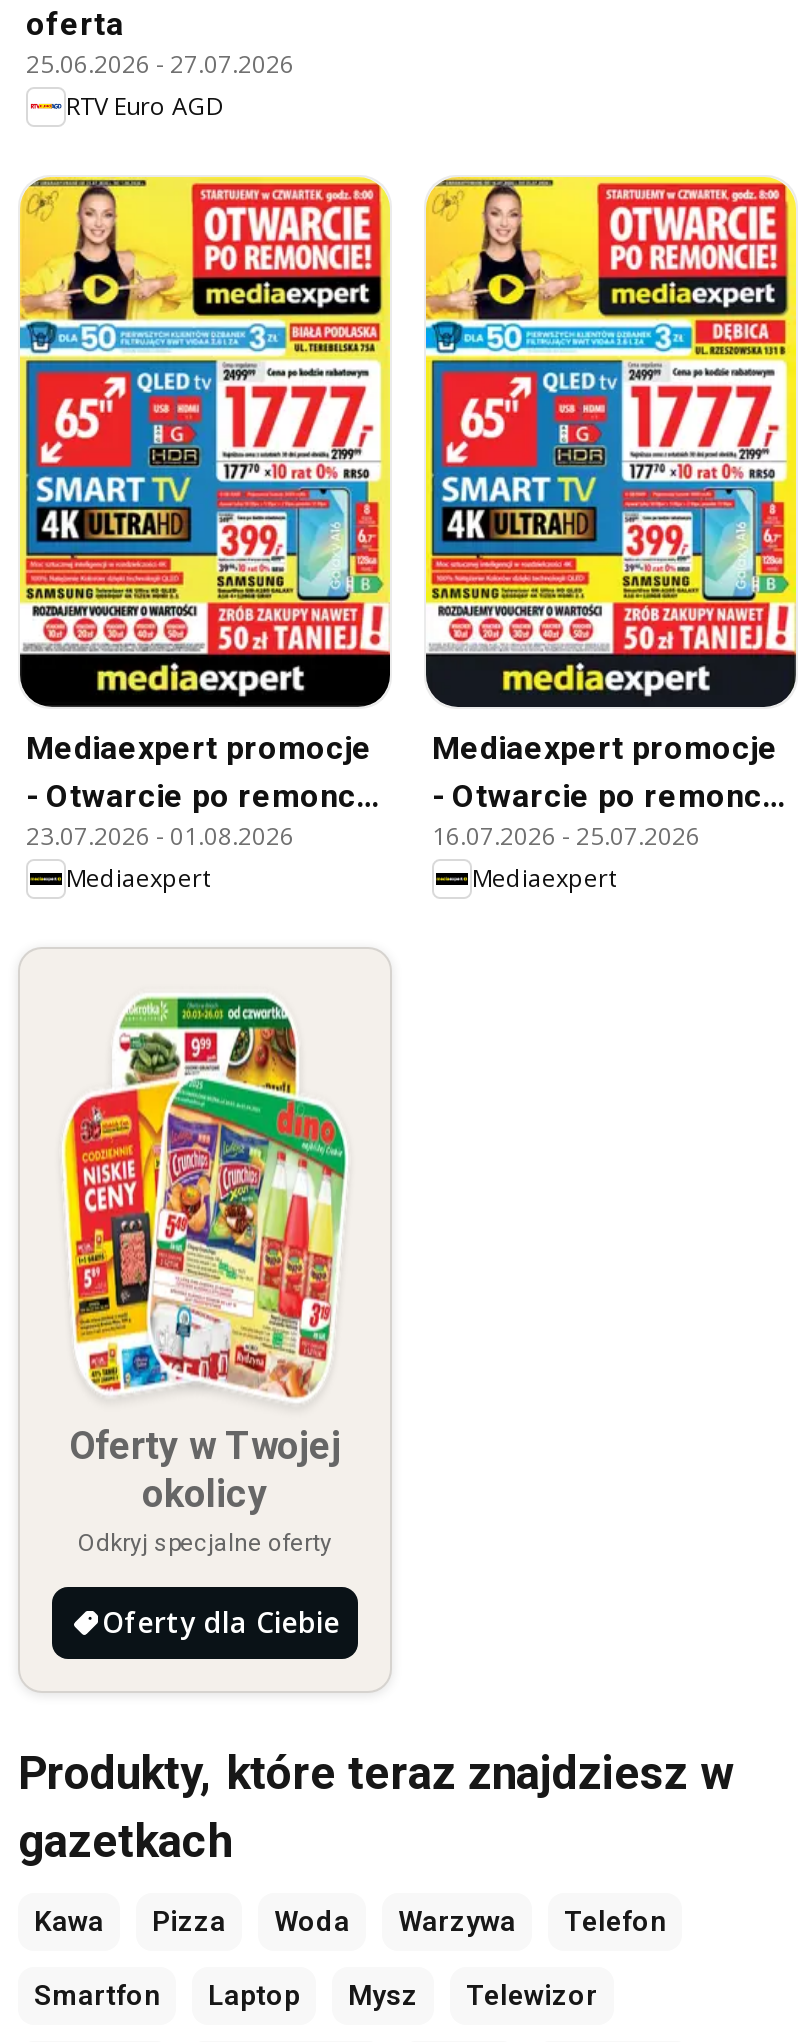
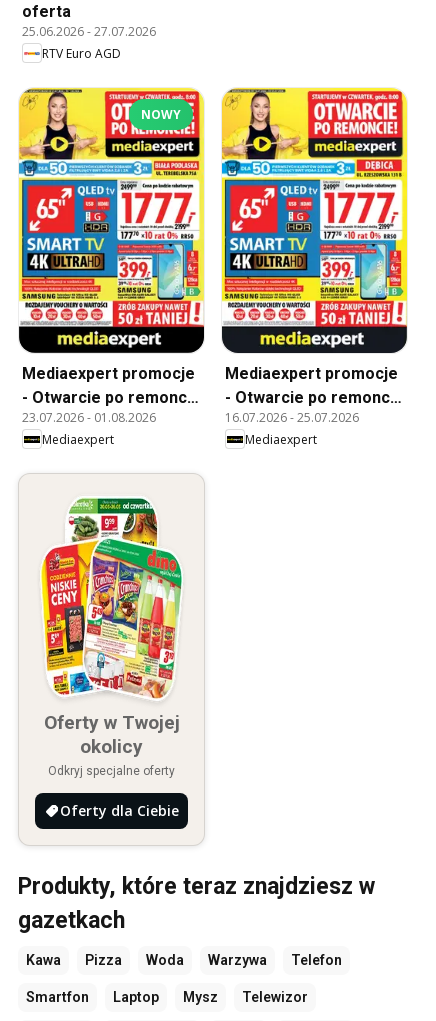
+ NOWY
